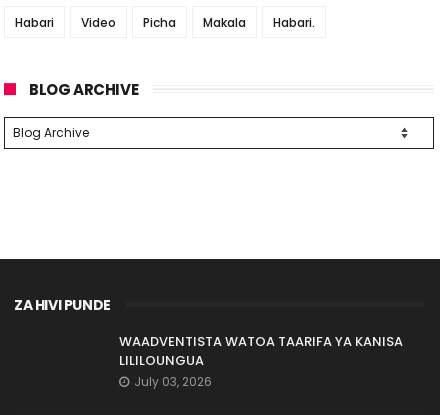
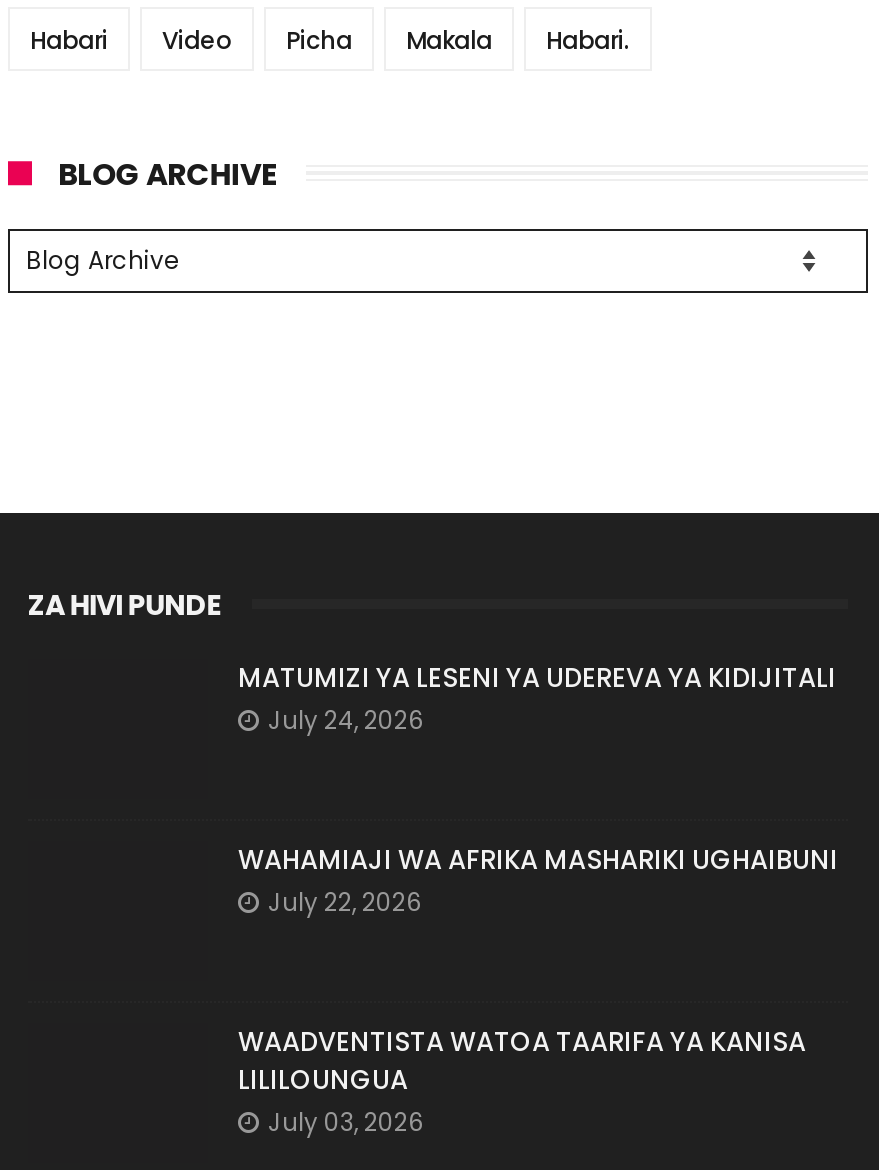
+ MATUMIZI YA LESENI YA UDEREVA YA KIDIJITALI
+ July 24, 2026

+ WAHAMIAJI WA AFRIKA MASHARIKI UGHAIBUNI
+ July 22, 2026
